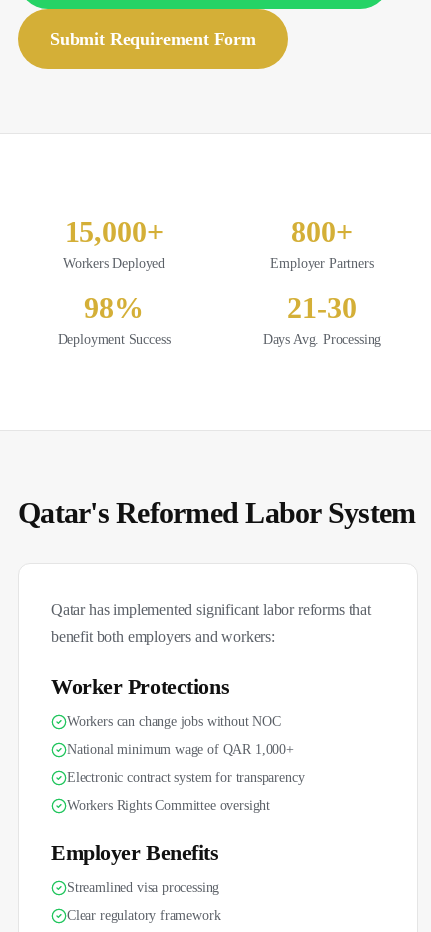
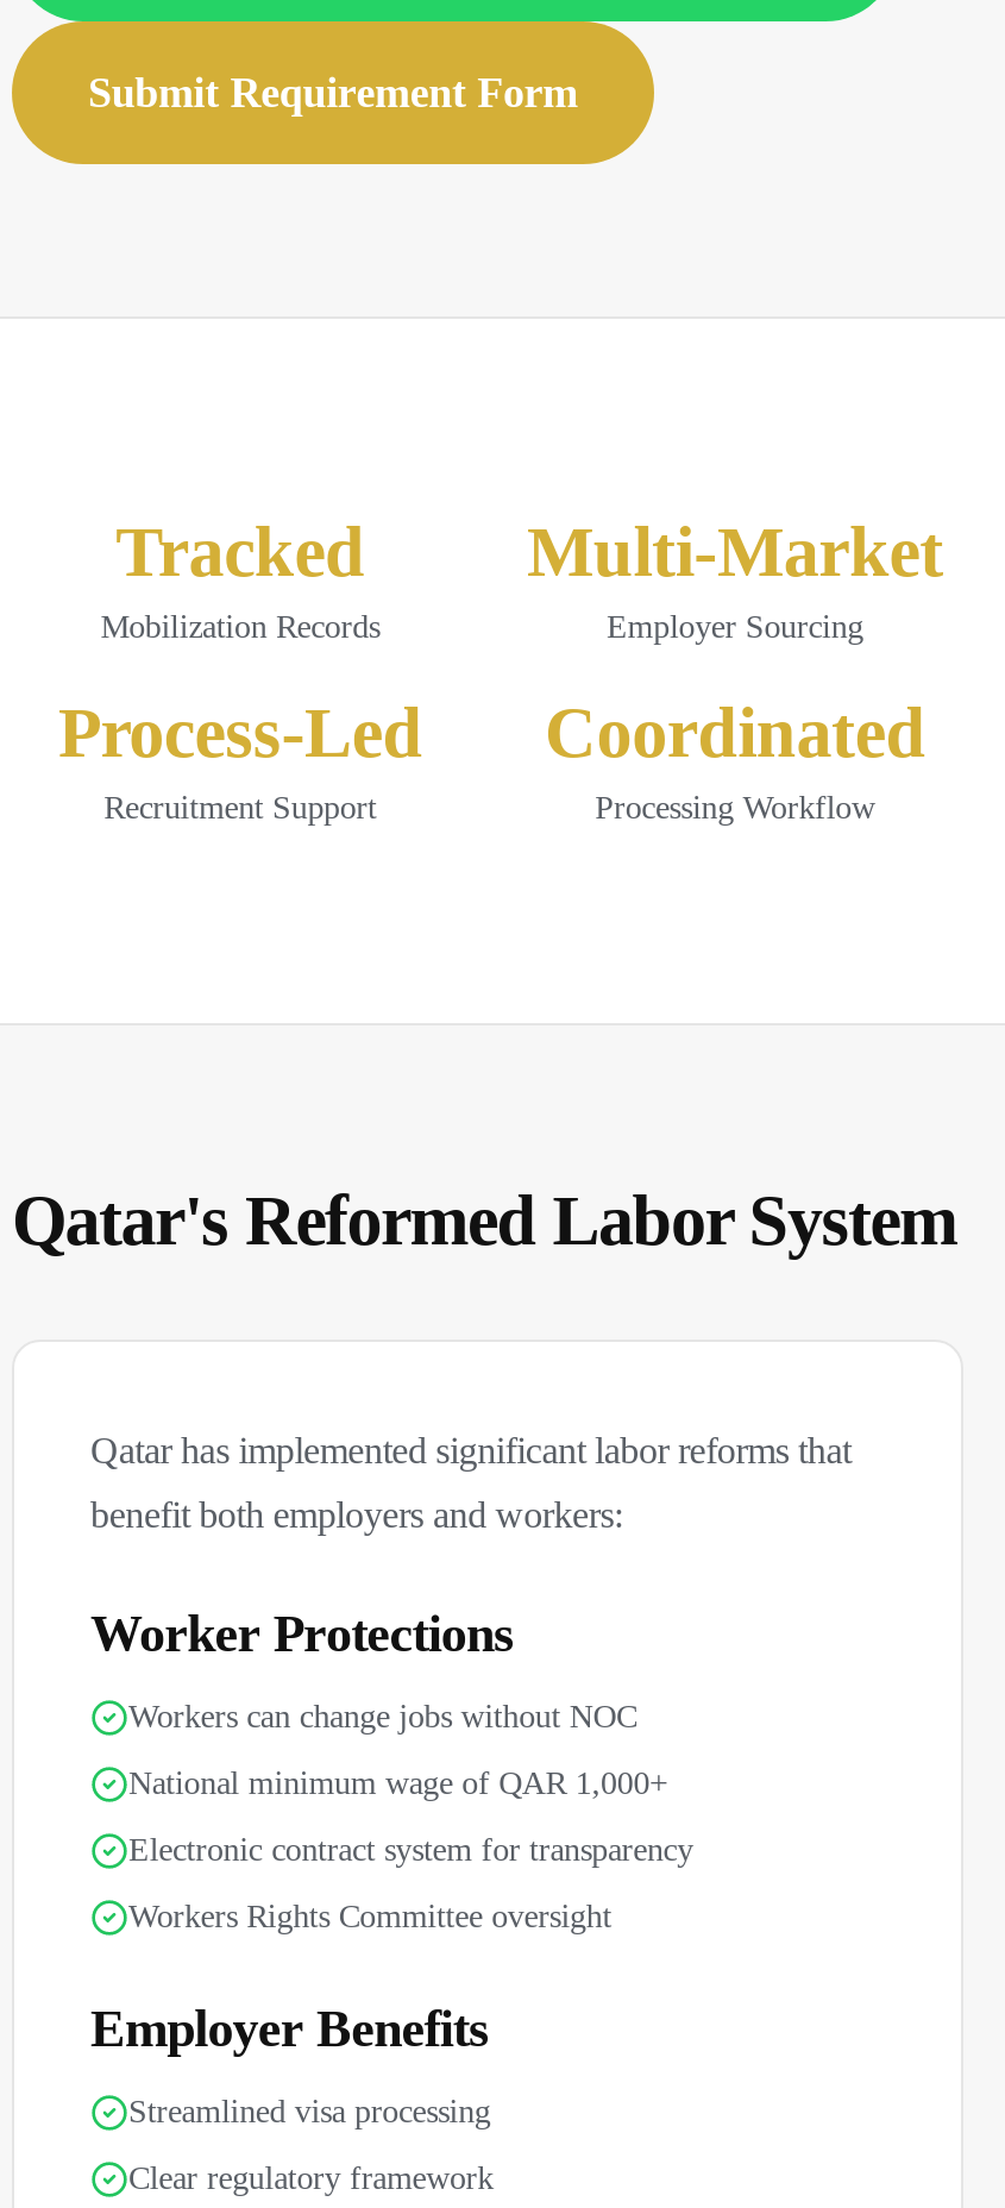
- 15,000+
- Workers Deployed
+ Tracked
+ Mobilization Records

- 800+
- Employer Partners
+ Multi-Market
+ Employer Sourcing

- 98%
- Deployment Success
+ Process-Led
+ Recruitment Support

- 21-30
- Days Avg. Processing
+ Coordinated
+ Processing Workflow
